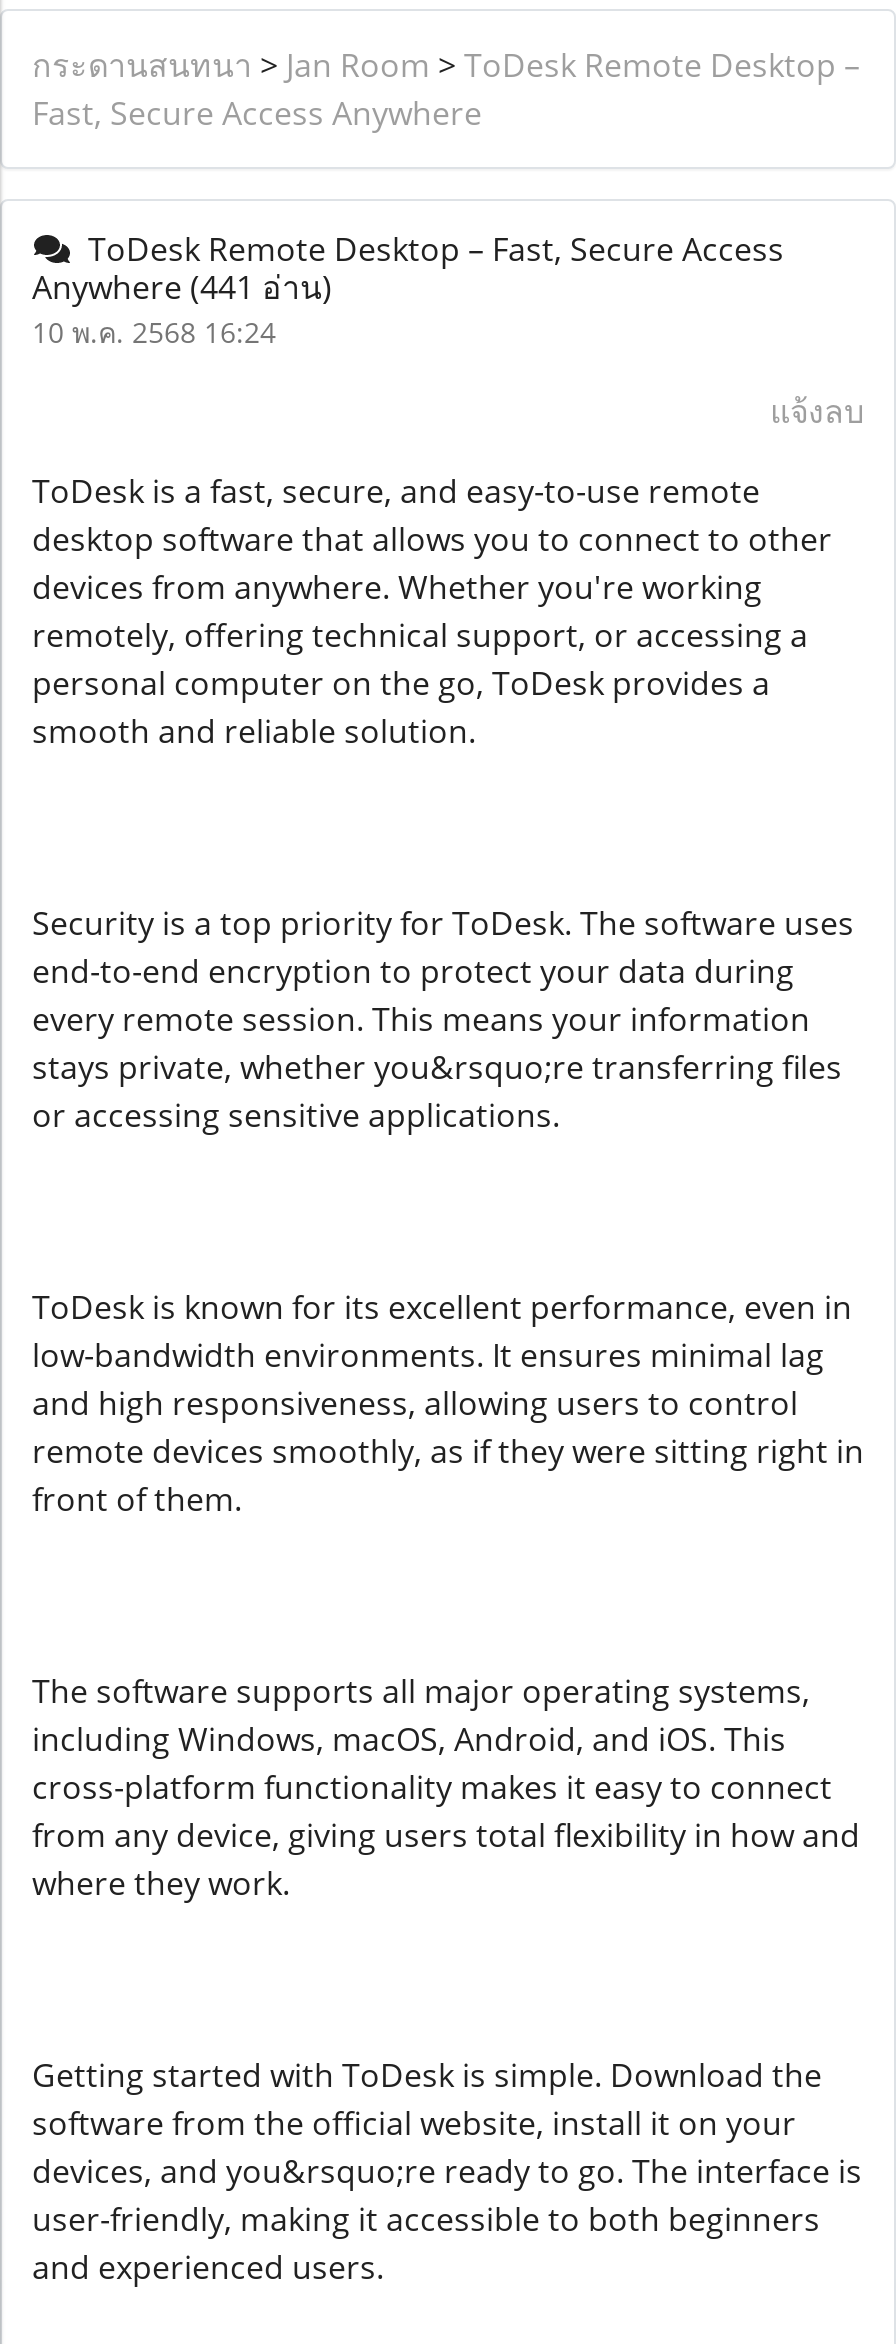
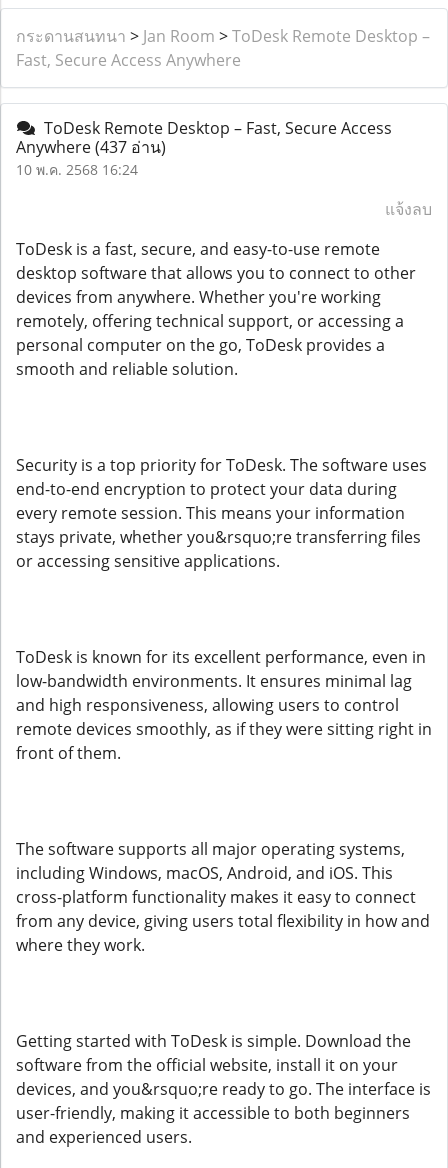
- Anywhere (441 อ่าน)
+ Anywhere (437 อ่าน)
